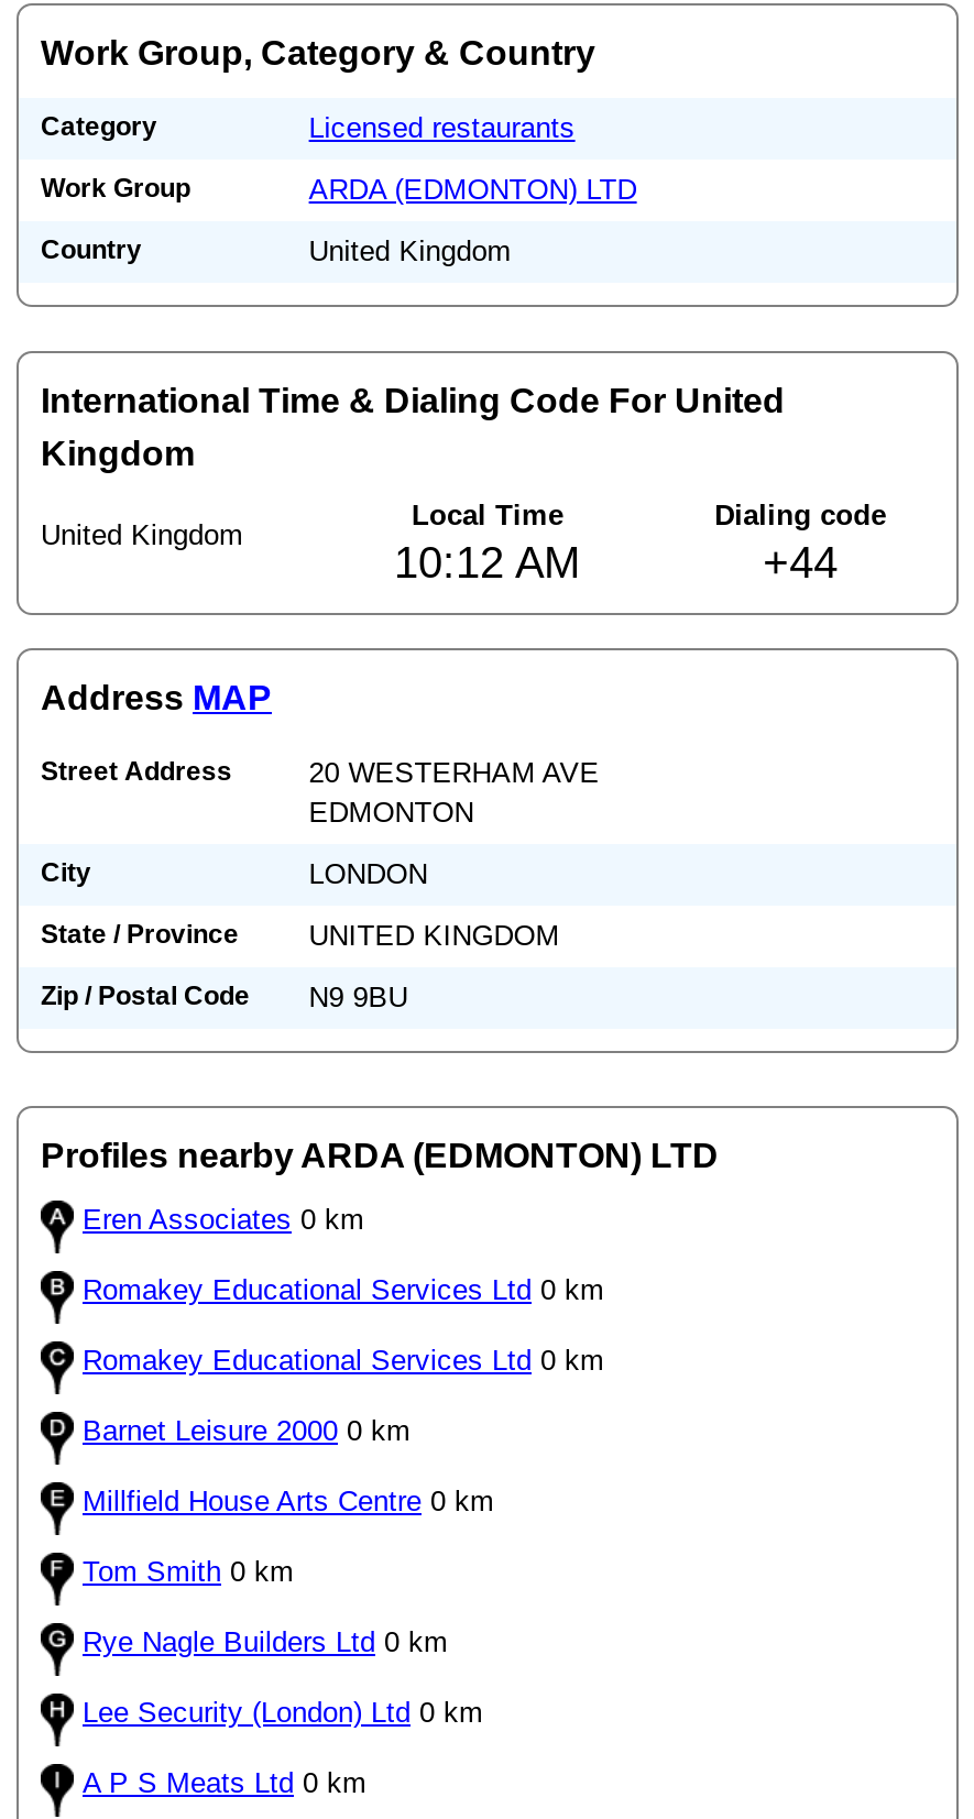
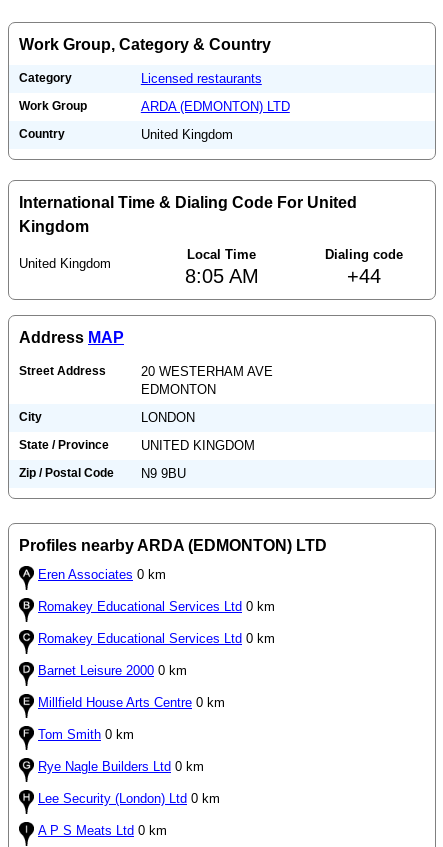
- 10:12 AM
+ 8:05 AM
